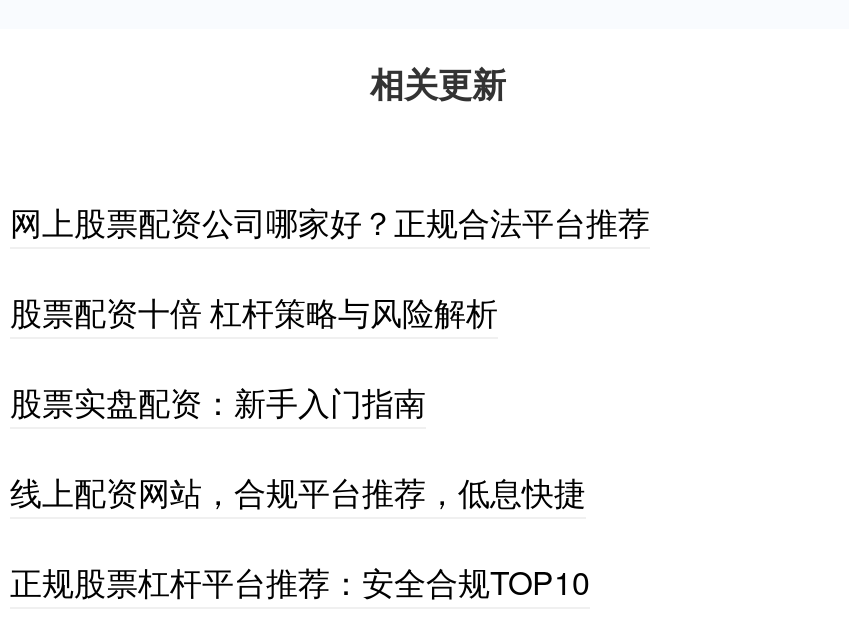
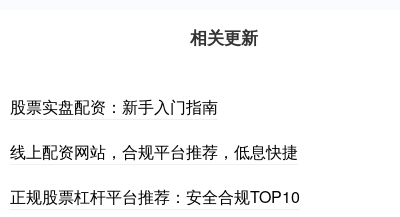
- 网上股票配资公司哪家好？正规合法平台推荐
- 股票配资十倍 杠杆策略与风险解析
